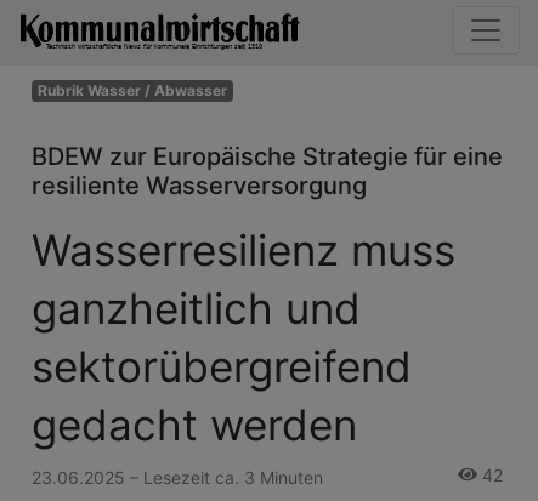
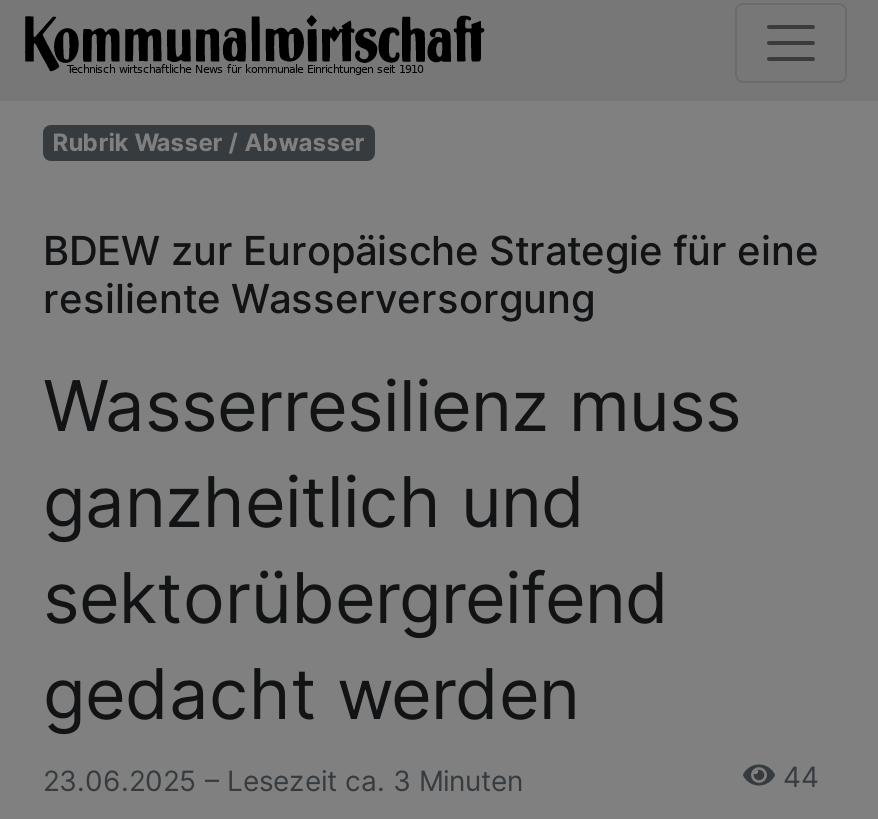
- 42
+ 44
